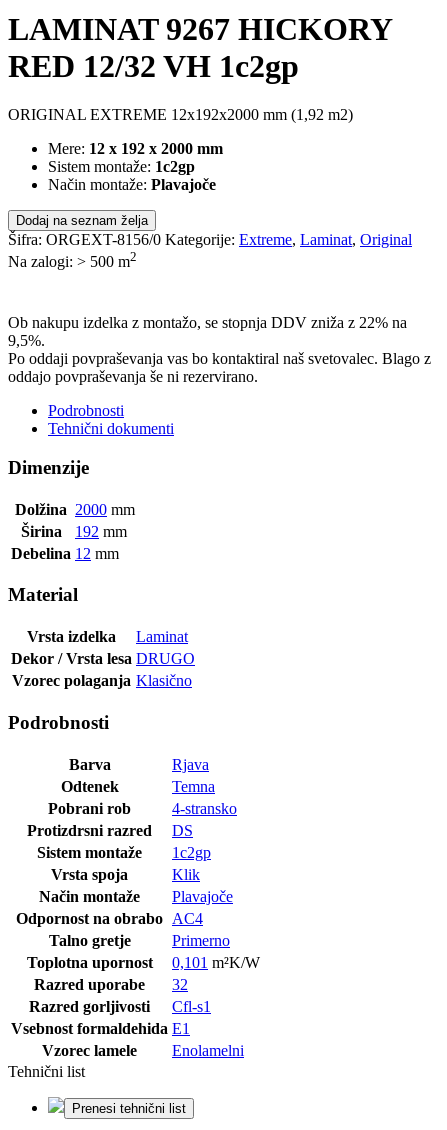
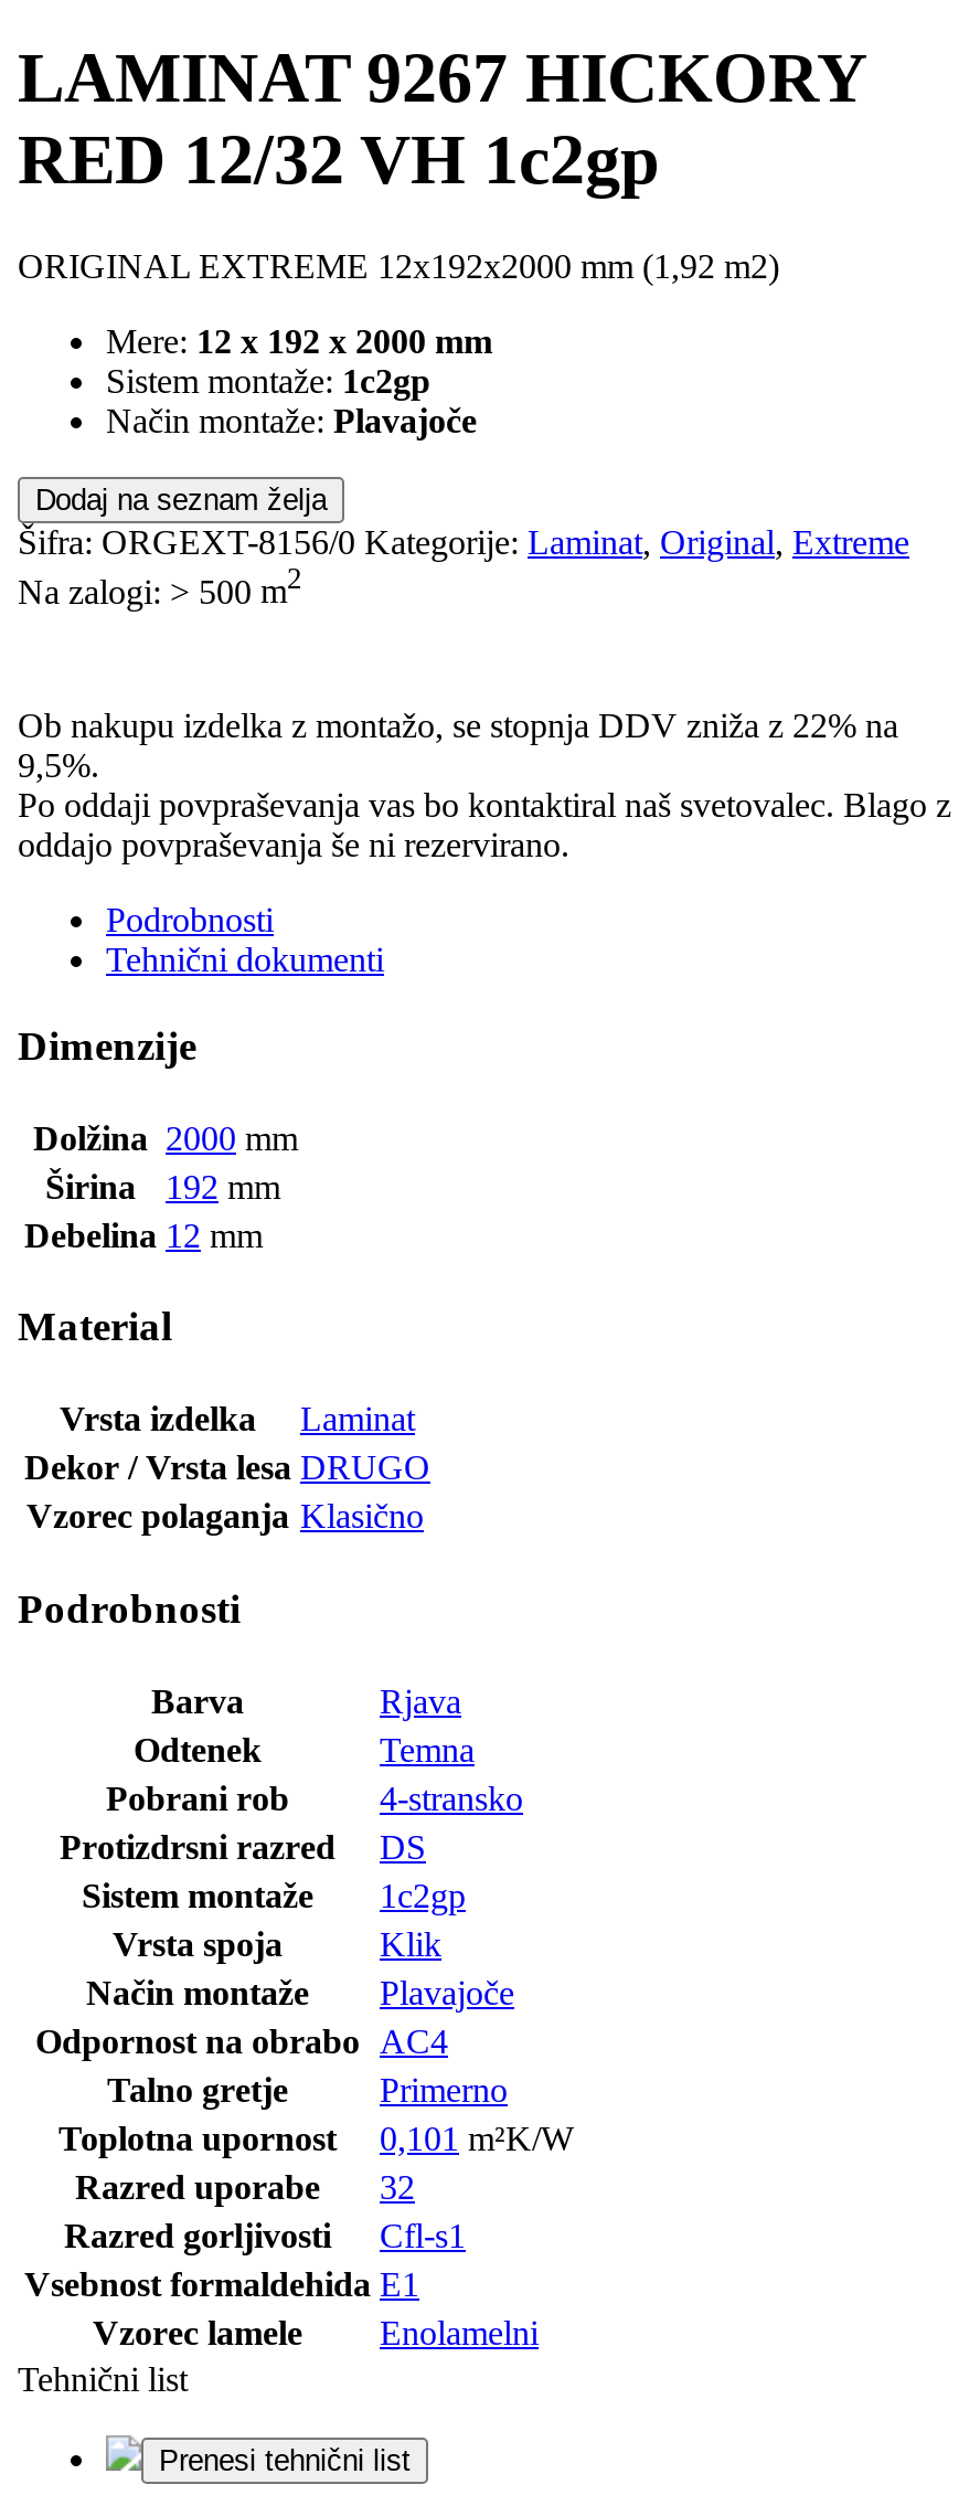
- Šifra:ORGEXT-8156/0 Kategorije: Extreme, Laminat, Original
+ Šifra:ORGEXT-8156/0 Kategorije: Laminat, Original, Extreme
